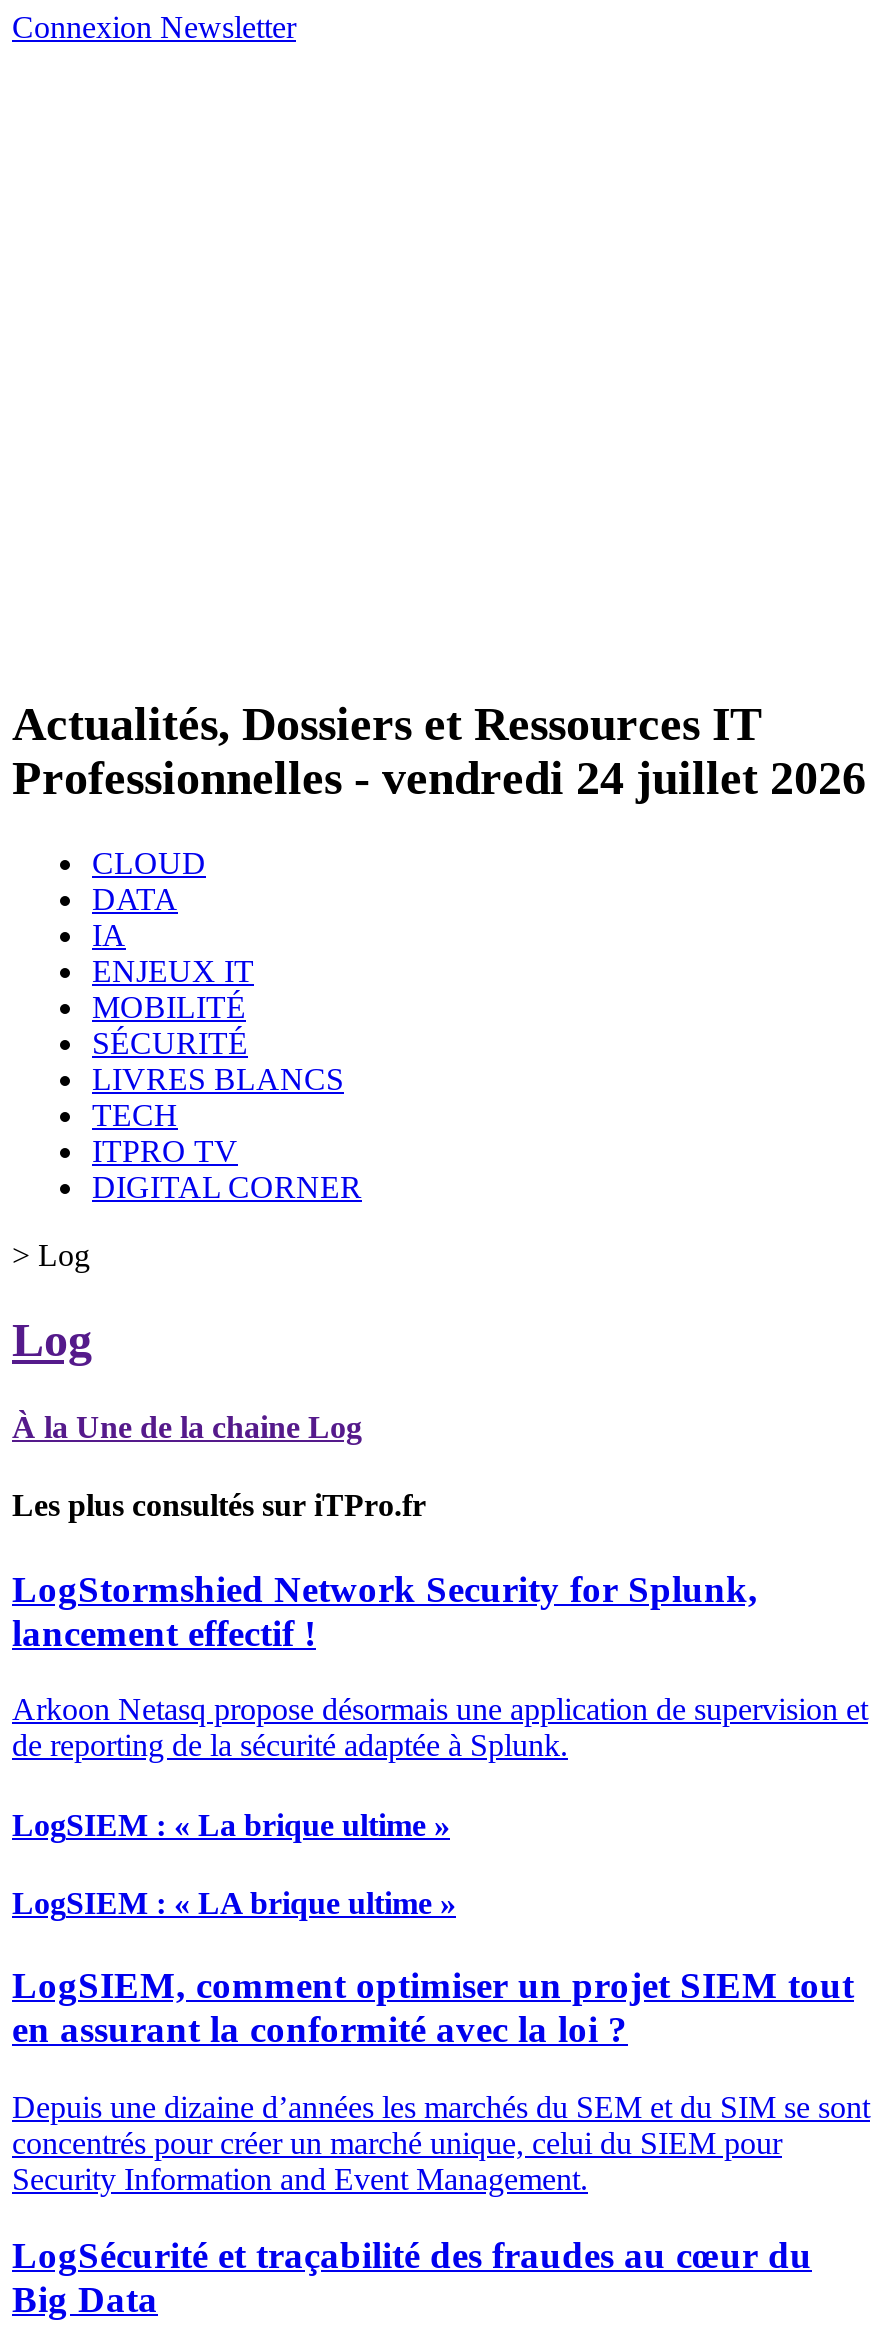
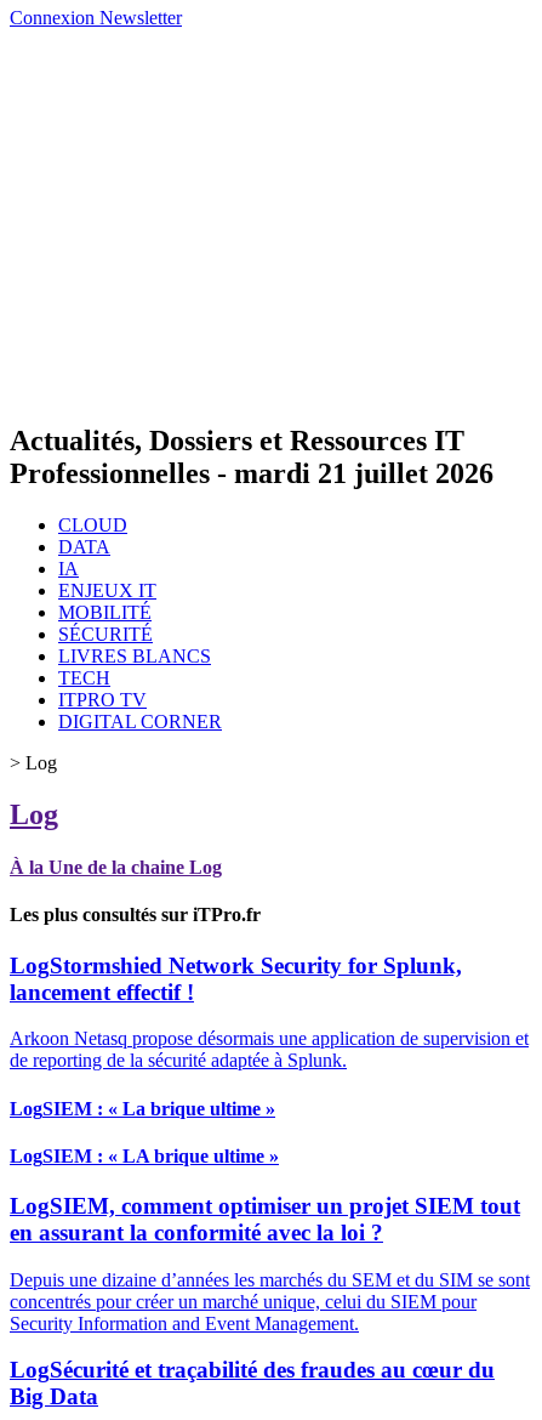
- Professionnelles - vendredi 24 juillet 2026
+ Professionnelles - mardi 21 juillet 2026
